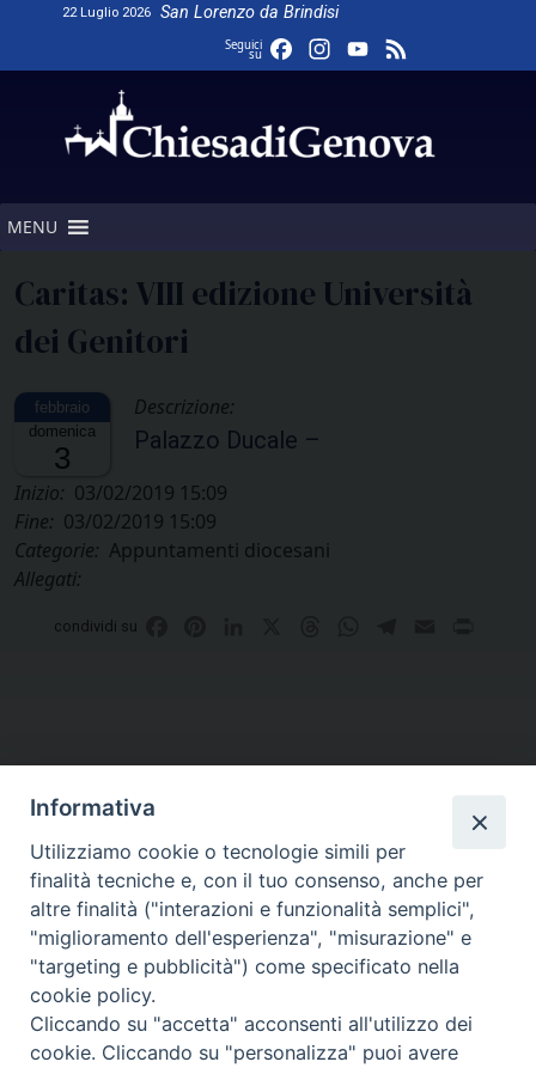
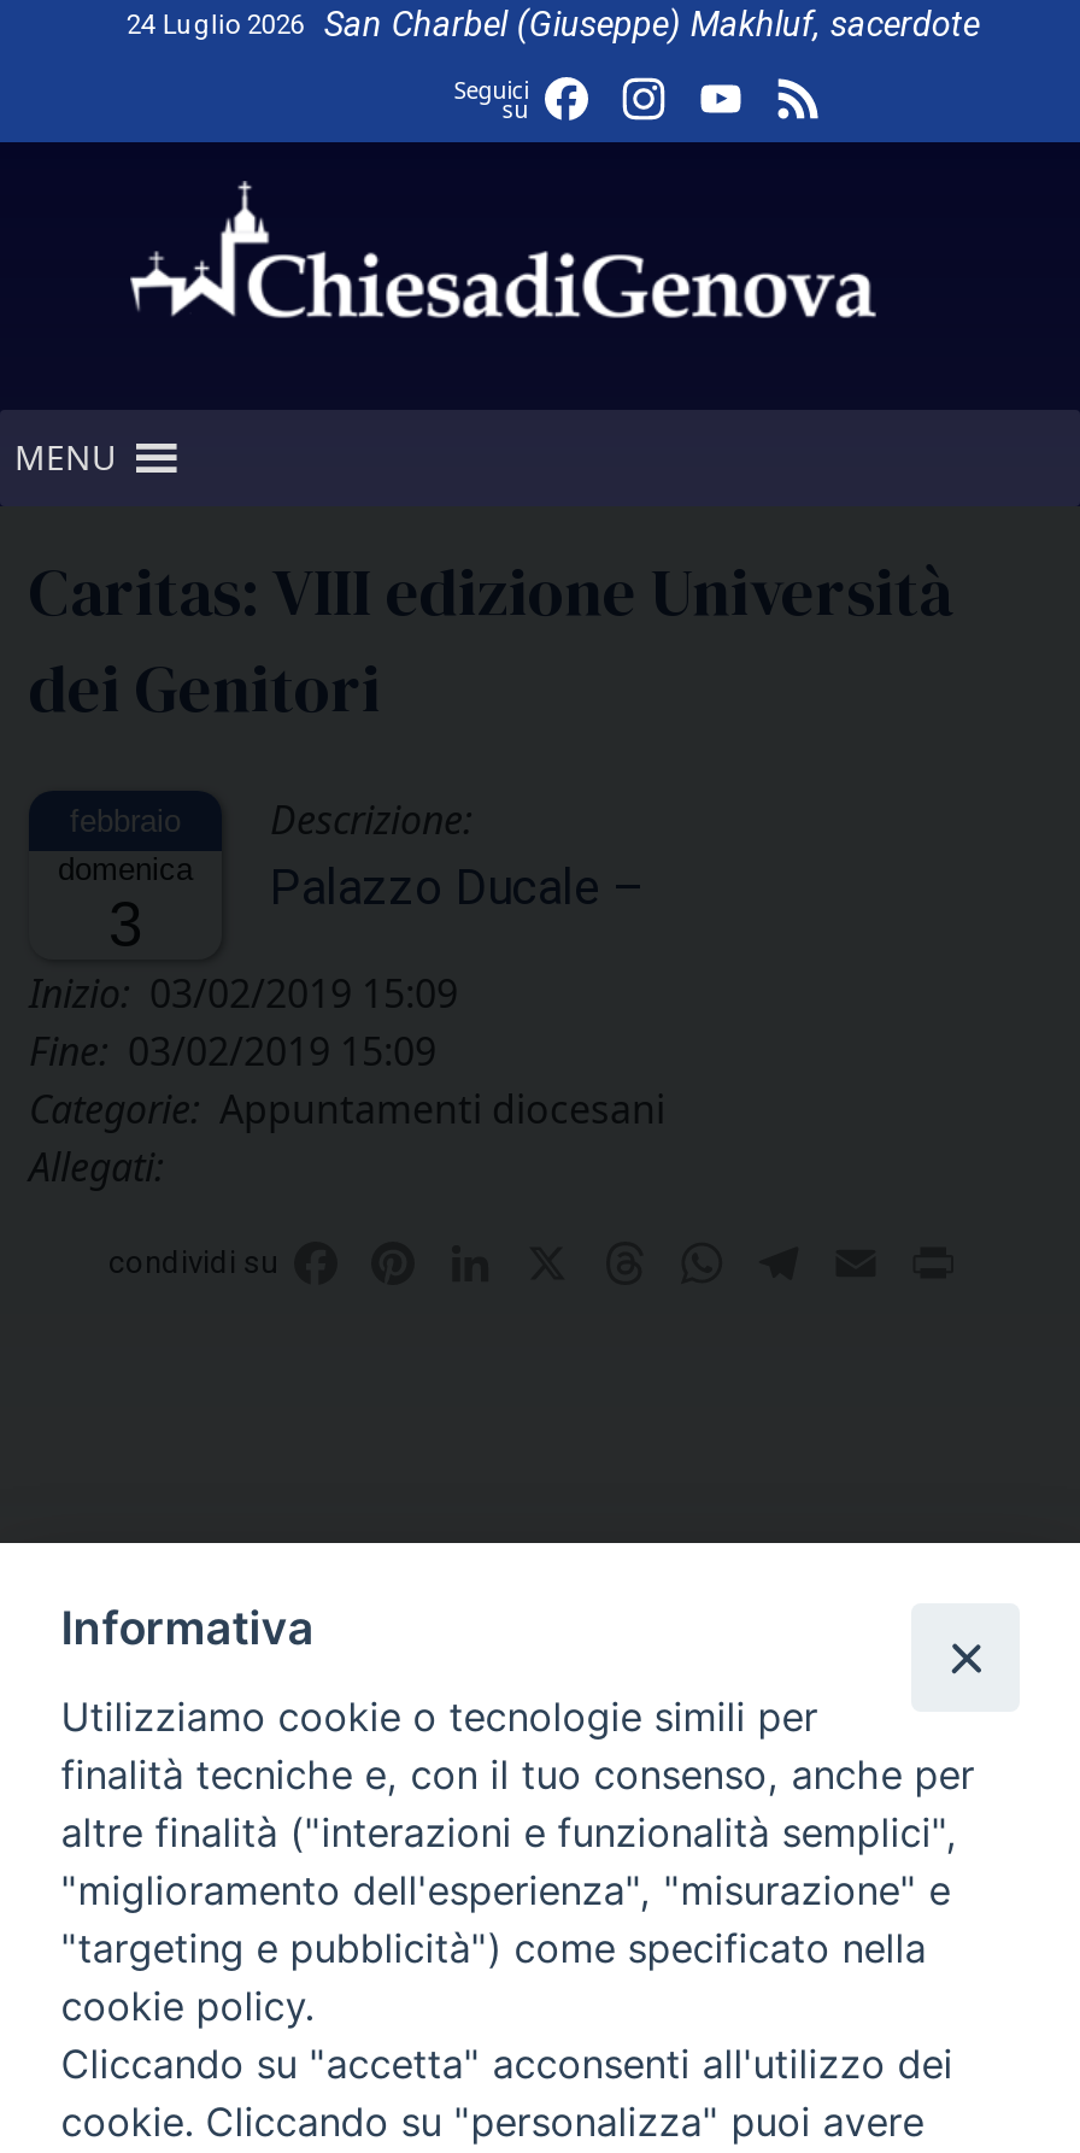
- 22 Luglio 2026
- San Lorenzo da Brindisi
+ 24 Luglio 2026
+ San Charbel (Giuseppe) Makhluf, sacerdote
